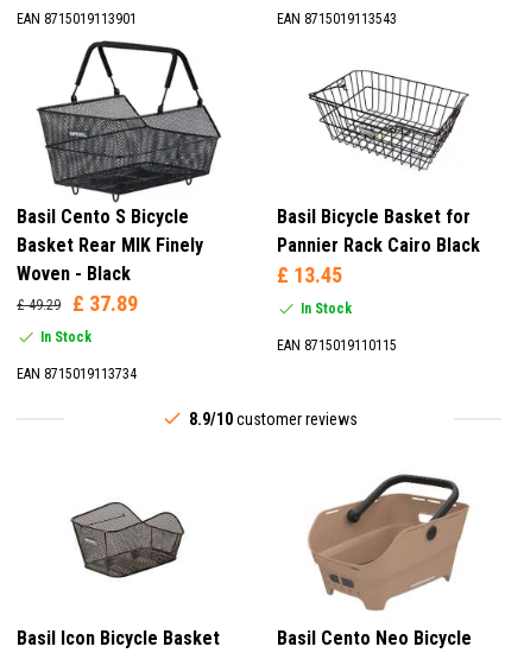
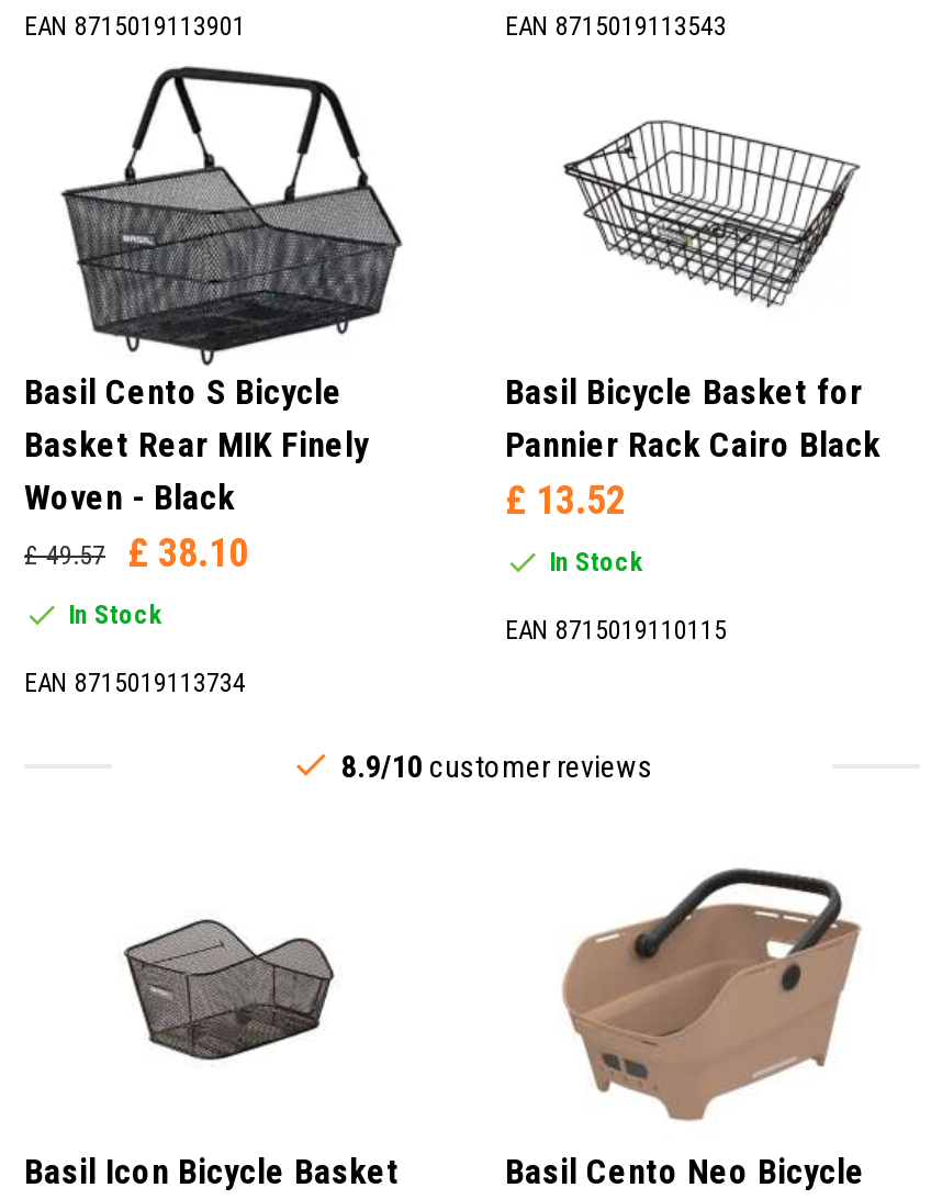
- £ 13.45
+ £ 13.52

- £ 49.29
+ £ 49.57

- £ 37.89
+ £ 38.10
